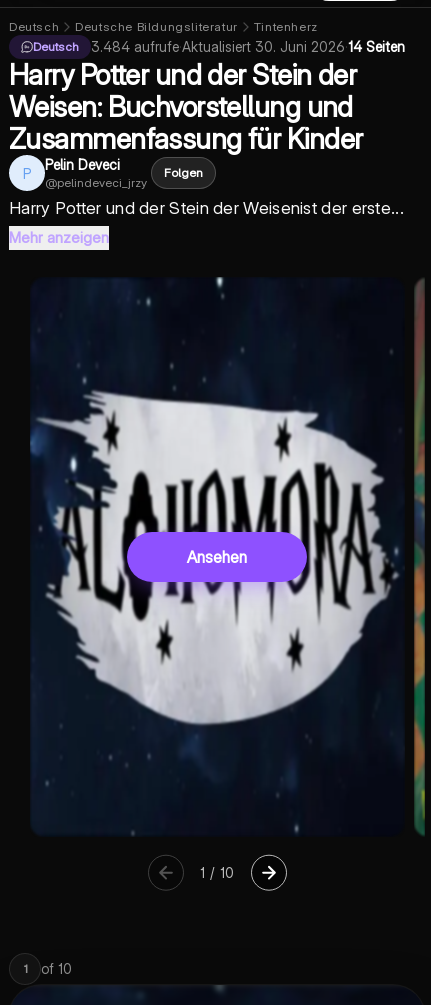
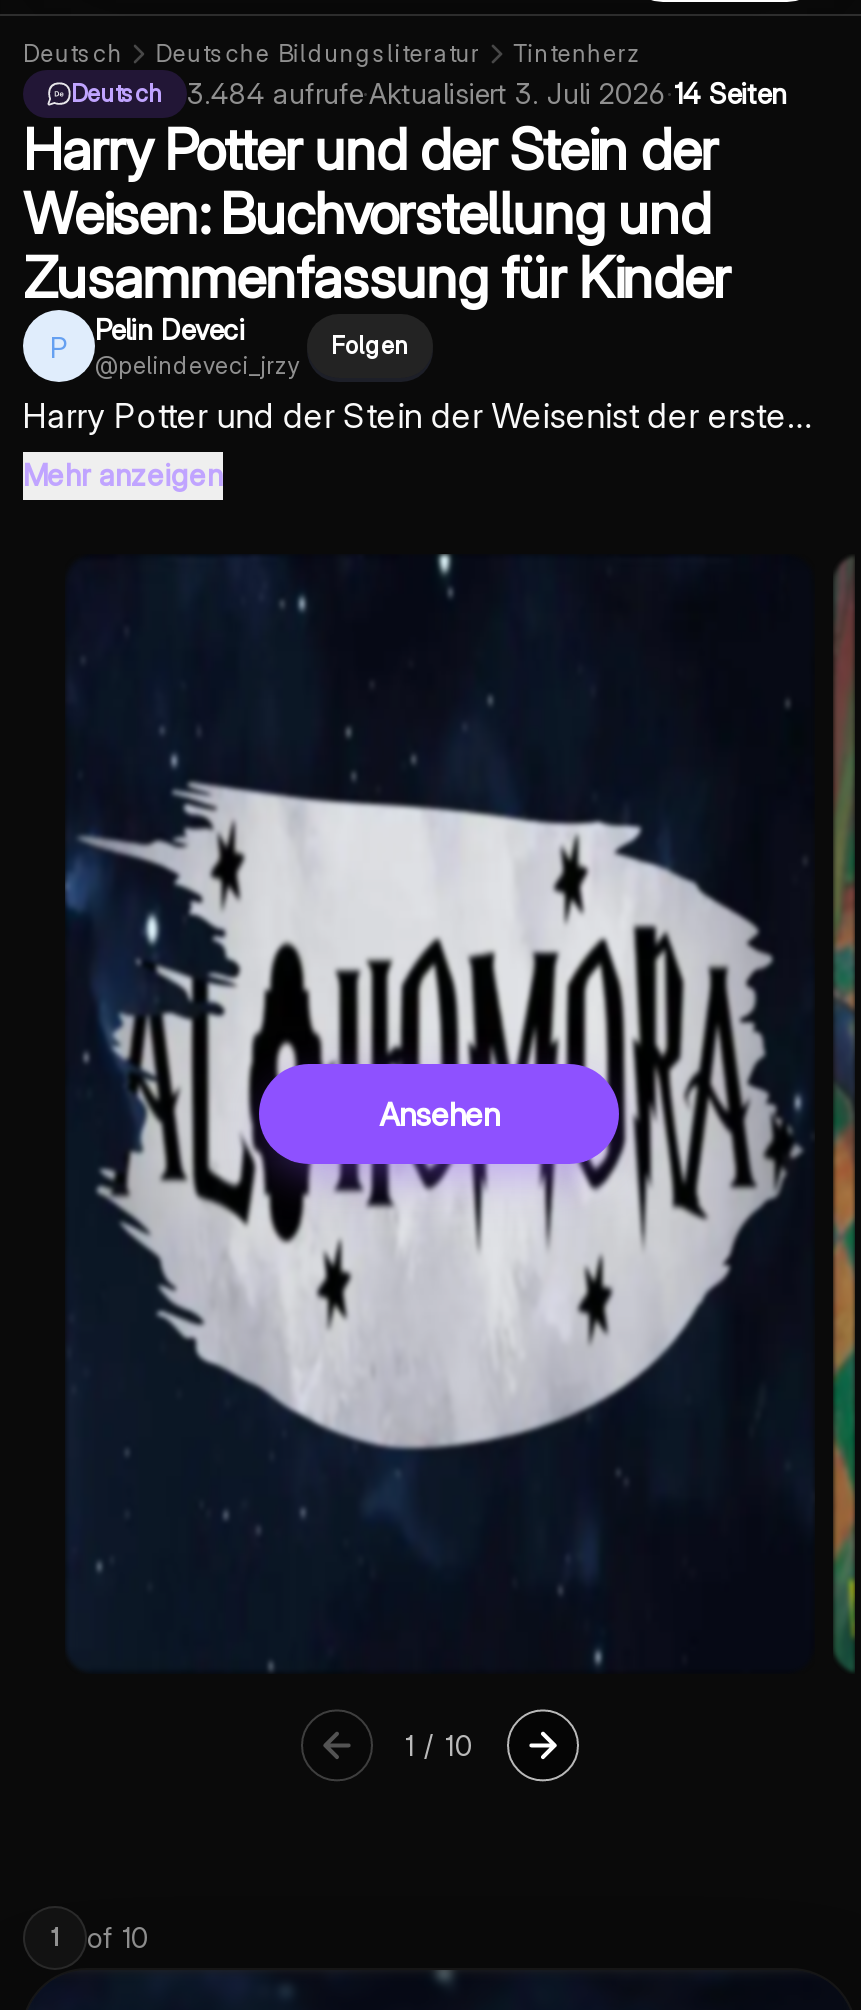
- 3.484 aufrufe · Aktualisiert 30. Juni 2026 · 14 Seiten
+ 3.484 aufrufe · Aktualisiert 3. Juli 2026 · 14 Seiten
